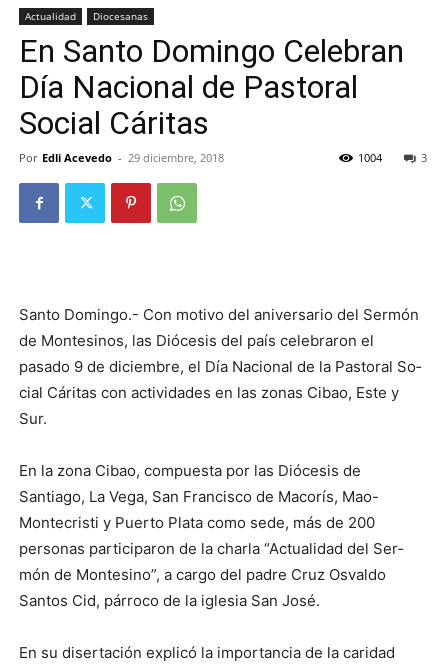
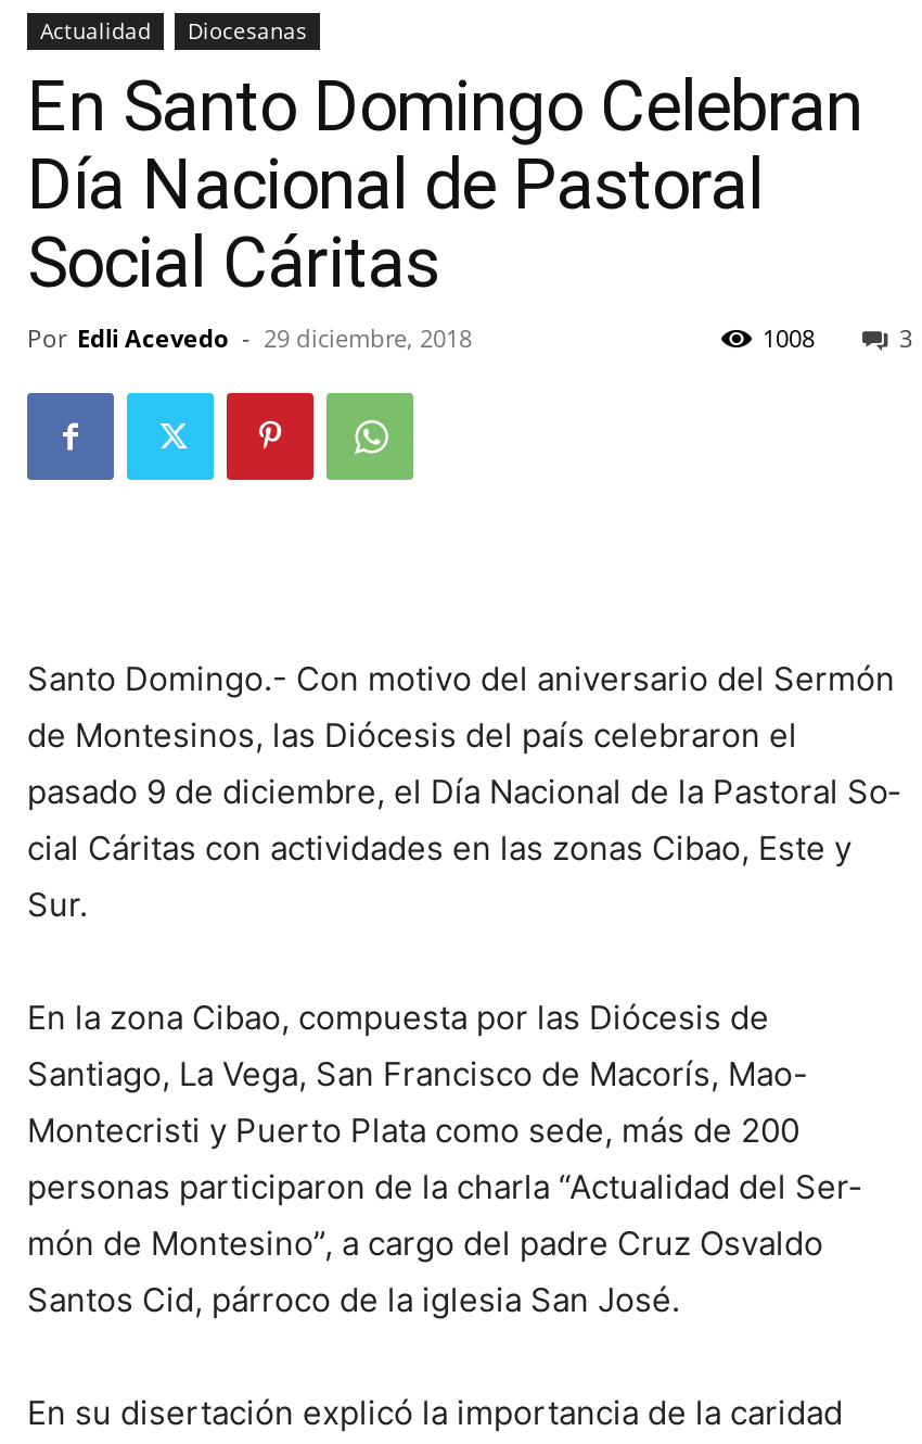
- 1004
+ 1008
